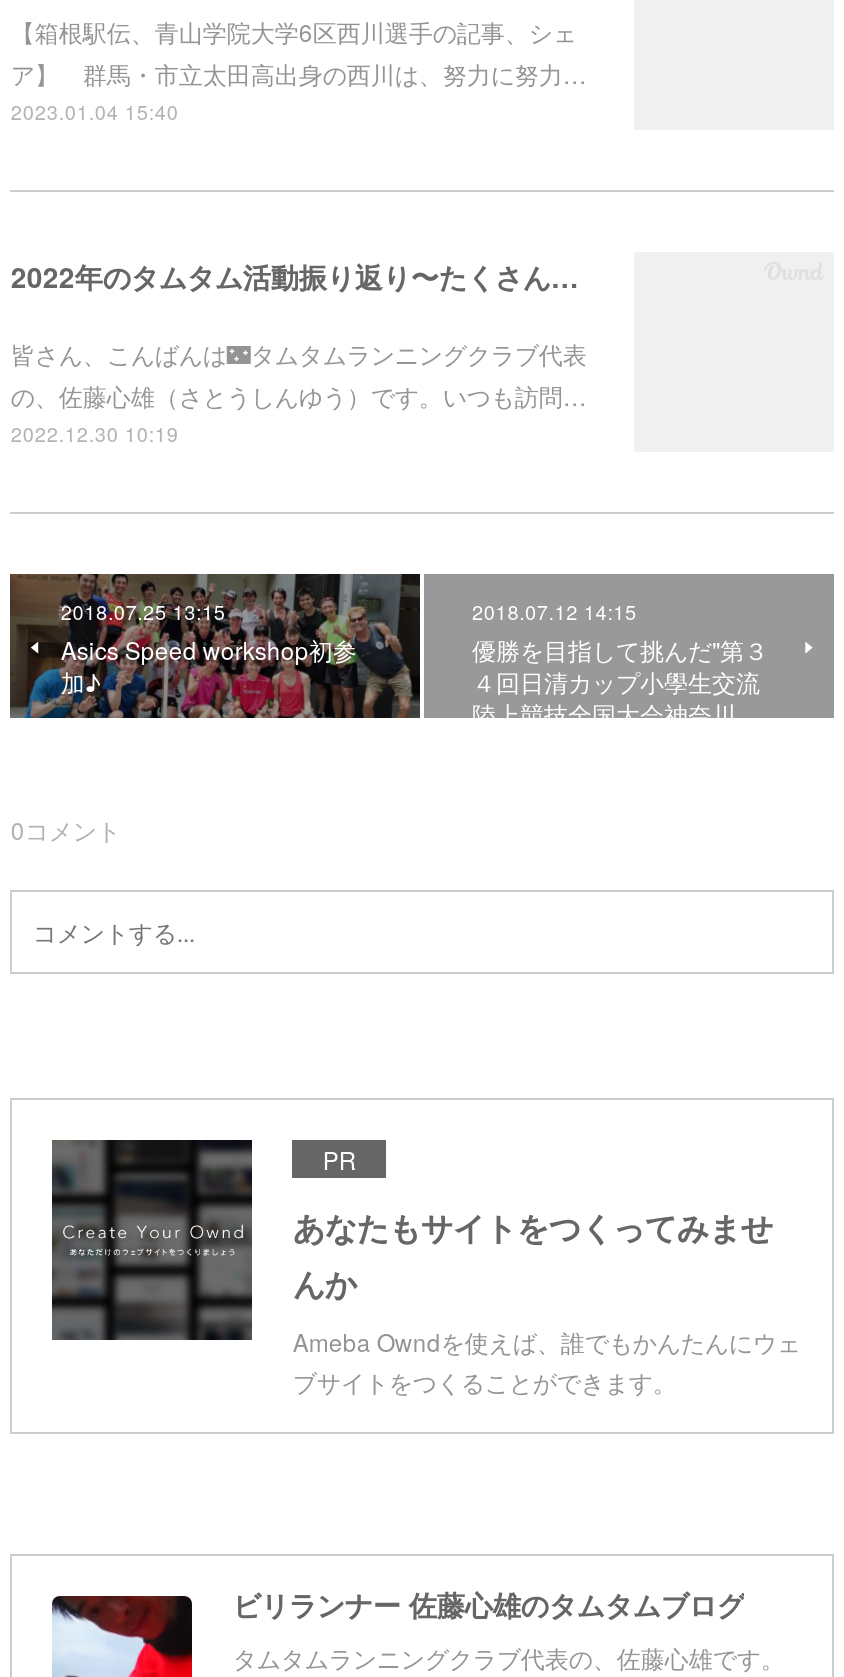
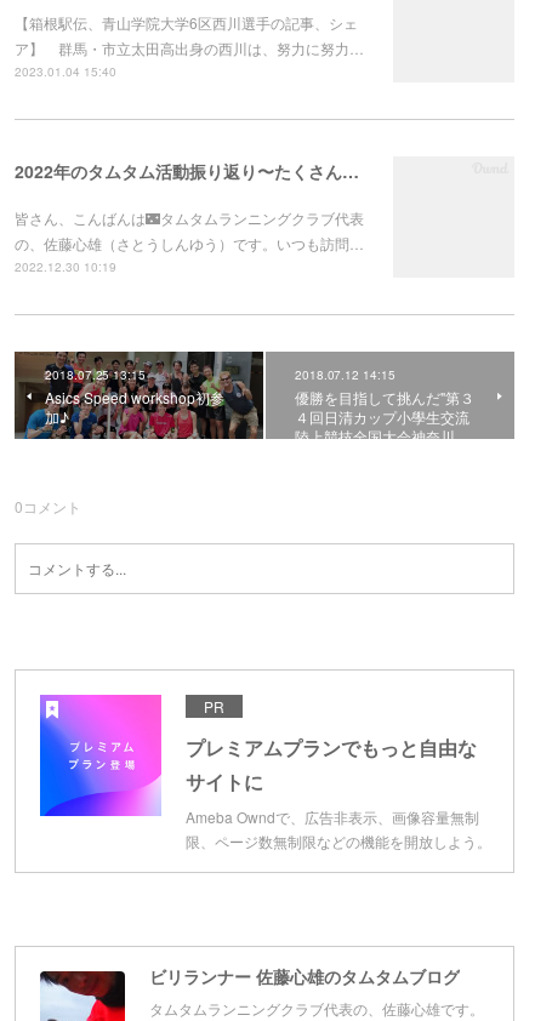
- [image]
- あなたもサイトをつくってみませ
- んか
- Ameba Owndを使えば、誰でもかんたんにウェ
- ブサイトをつくることができます。
+ [image]
+ プレミアムプランでもっと自由な
+ サイトに
+ Ameba Owndで、広告非表示、画像容量無制
+ 限、ページ数無制限などの機能を開放しよう。
